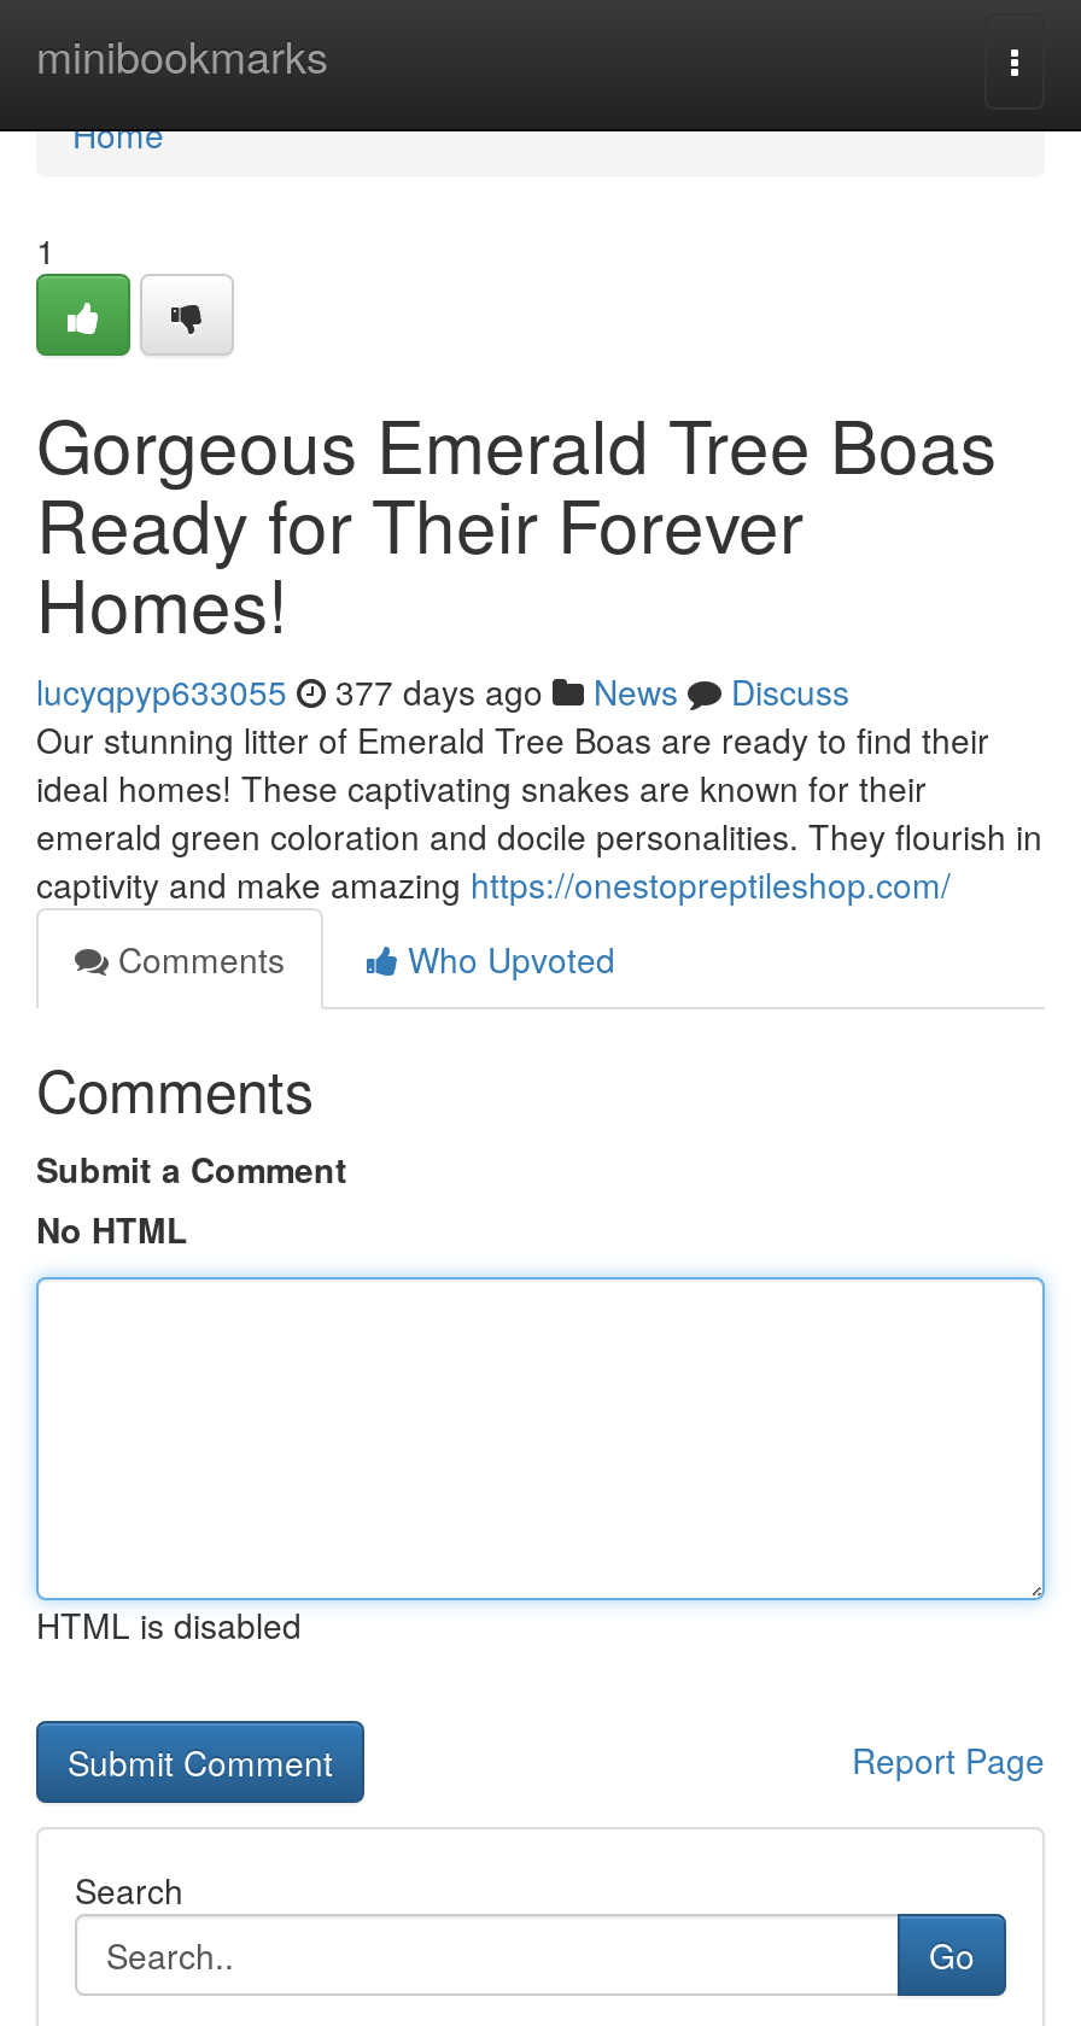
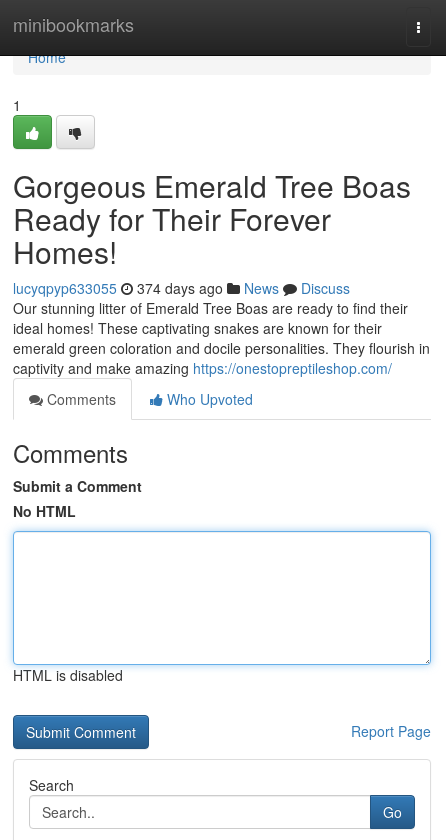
- lucyqpyp633055 377 days ago News Discuss
+ lucyqpyp633055 374 days ago News Discuss
